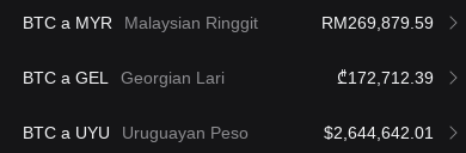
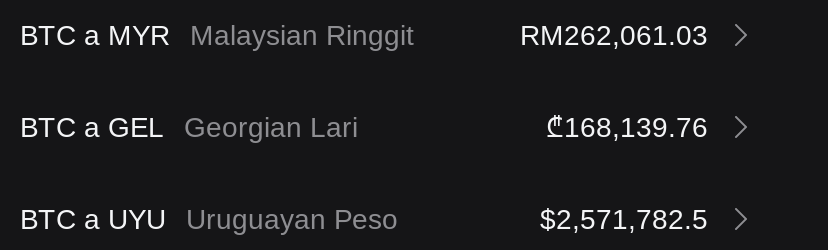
- RM269,879.59
+ RM262,061.03

- ₾172,712.39
+ ₾168,139.76

- $2,644,642.01
+ $2,571,782.5
